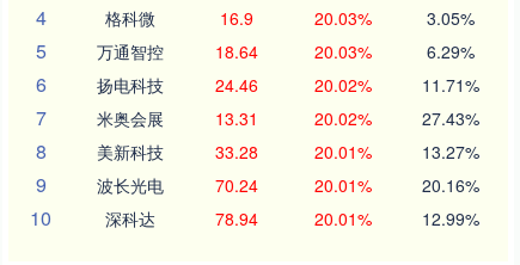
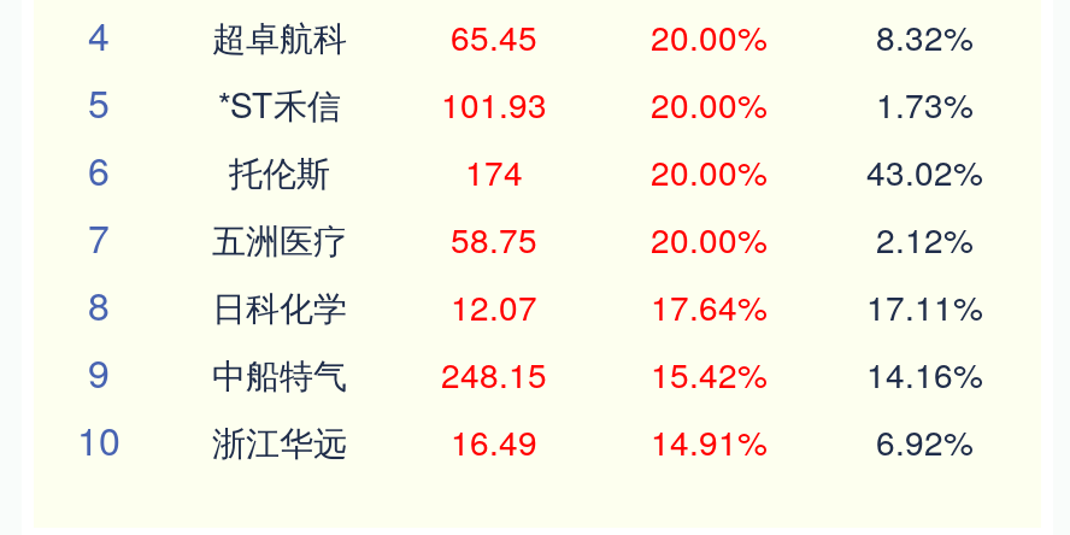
- 格科微
- 16.9
- 20.03%
- 3.05%
+ 超卓航科
+ 65.45
+ 20.00%
+ 8.32%

- 万通智控
- 18.64
- 20.03%
- 6.29%
+ *ST禾信
+ 101.93
+ 20.00%
+ 1.73%

- 扬电科技
- 24.46
- 20.02%
- 11.71%
+ 托伦斯
+ 174
+ 20.00%
+ 43.02%

- 米奥会展
- 13.31
- 20.02%
- 27.43%
+ 五洲医疗
+ 58.75
+ 20.00%
+ 2.12%

- 美新科技
- 33.28
- 20.01%
- 13.27%
+ 日科化学
+ 12.07
+ 17.64%
+ 17.11%

- 波长光电
- 70.24
- 20.01%
- 20.16%
+ 中船特气
+ 248.15
+ 15.42%
+ 14.16%

- 深科达
- 78.94
- 20.01%
- 12.99%
+ 浙江华远
+ 16.49
+ 14.91%
+ 6.92%
